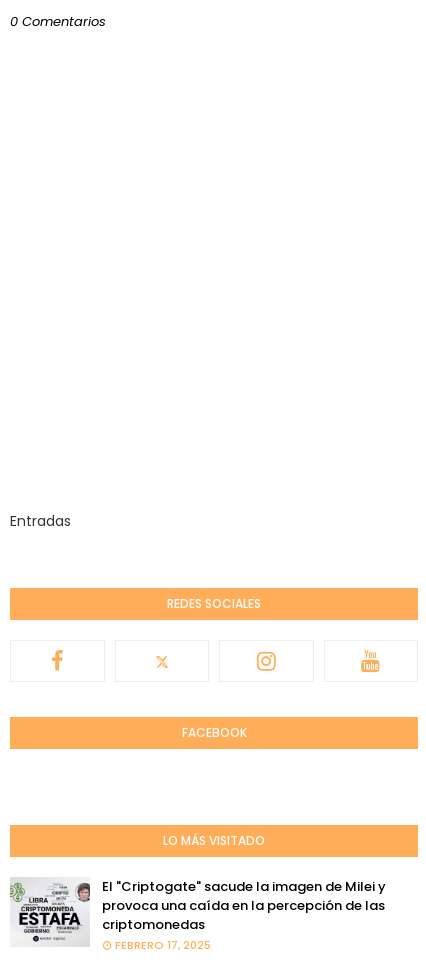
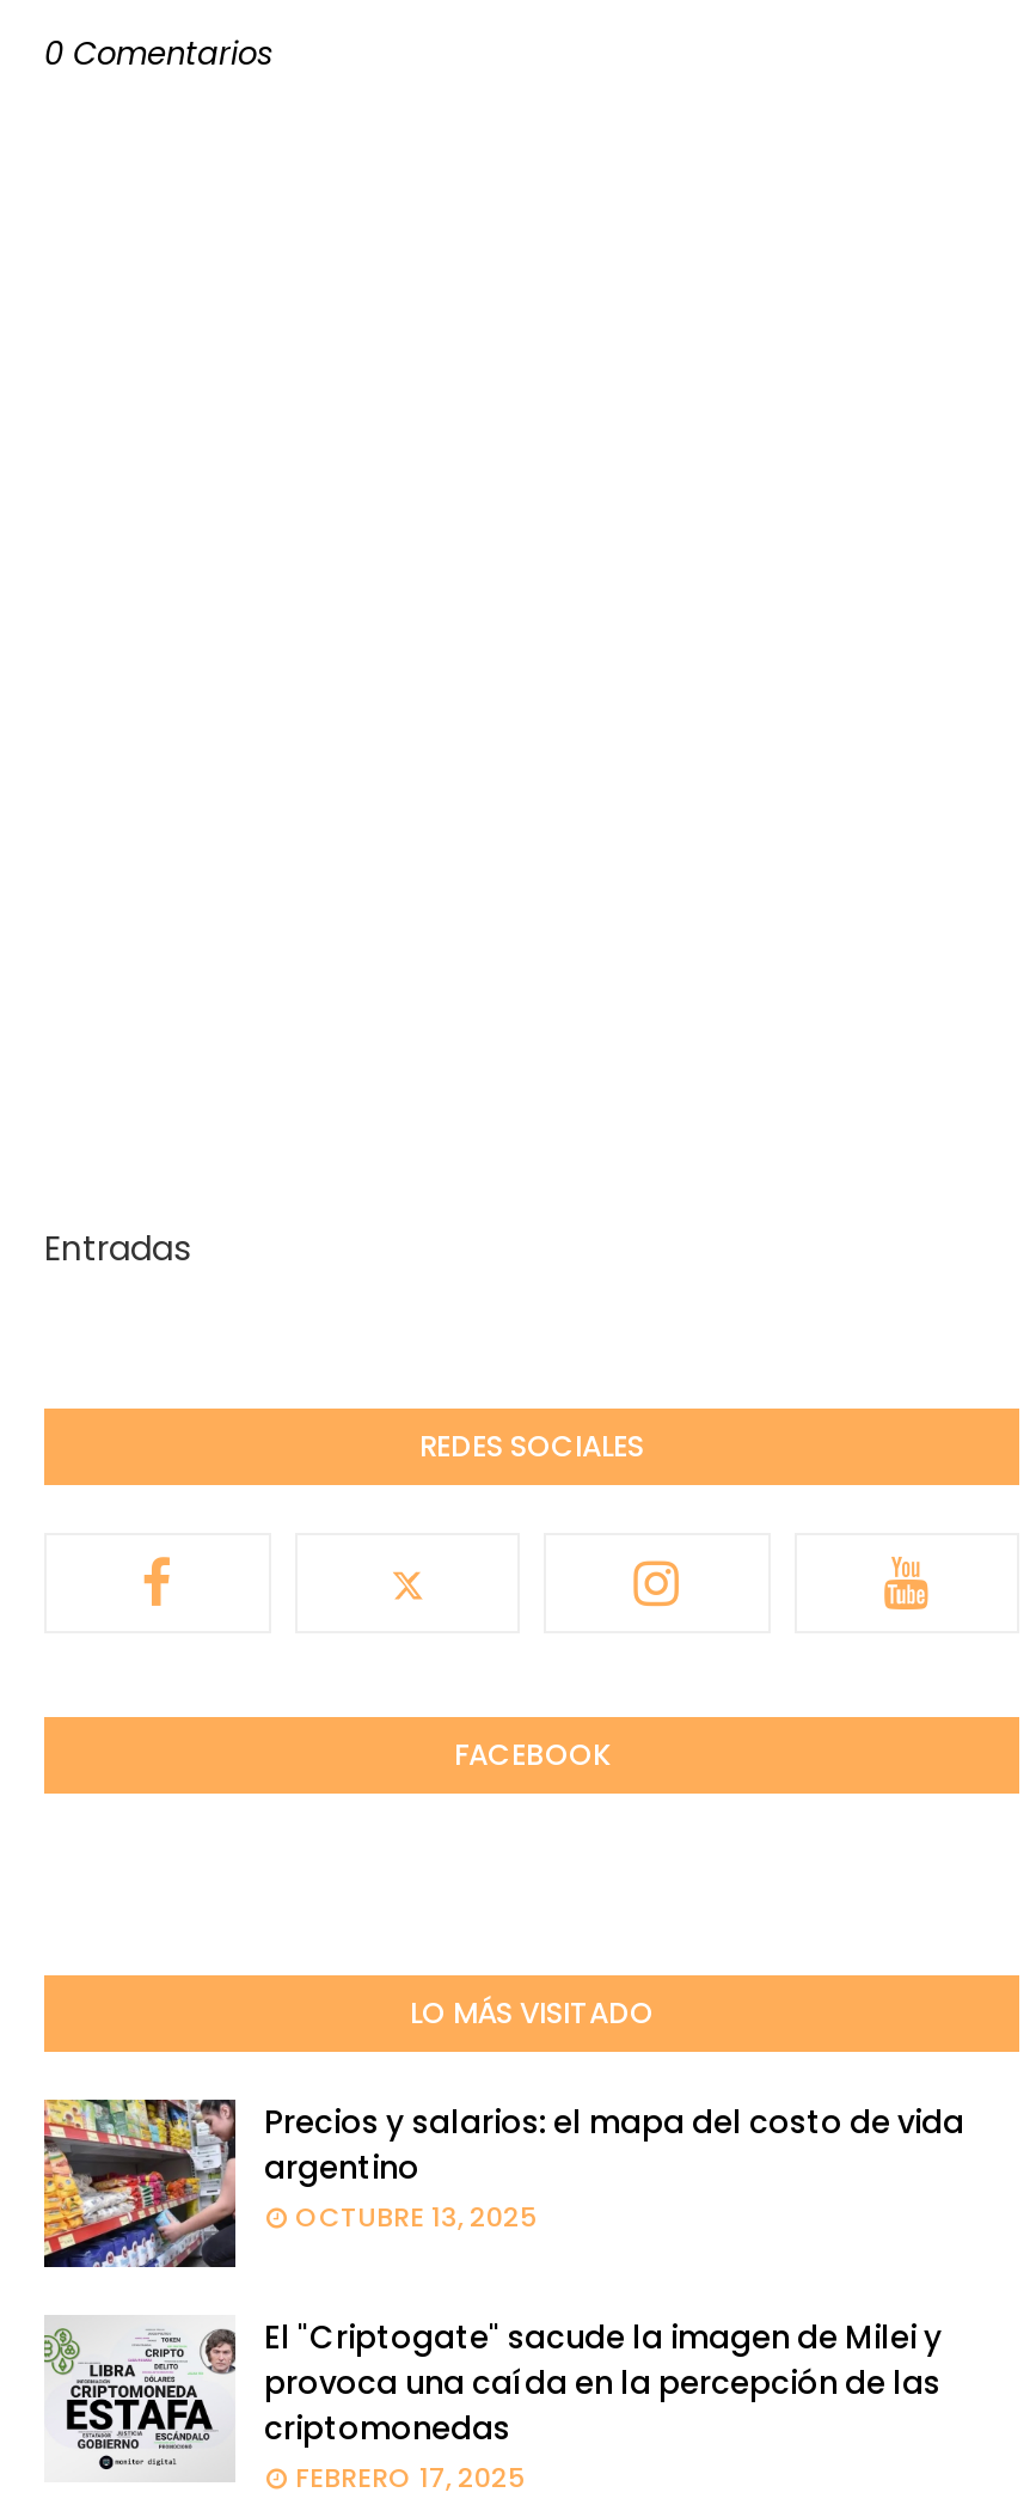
+ [image]
+ Precios y salarios: el mapa del costo de vida
+ argentino
+ OCTUBRE 13, 2025
